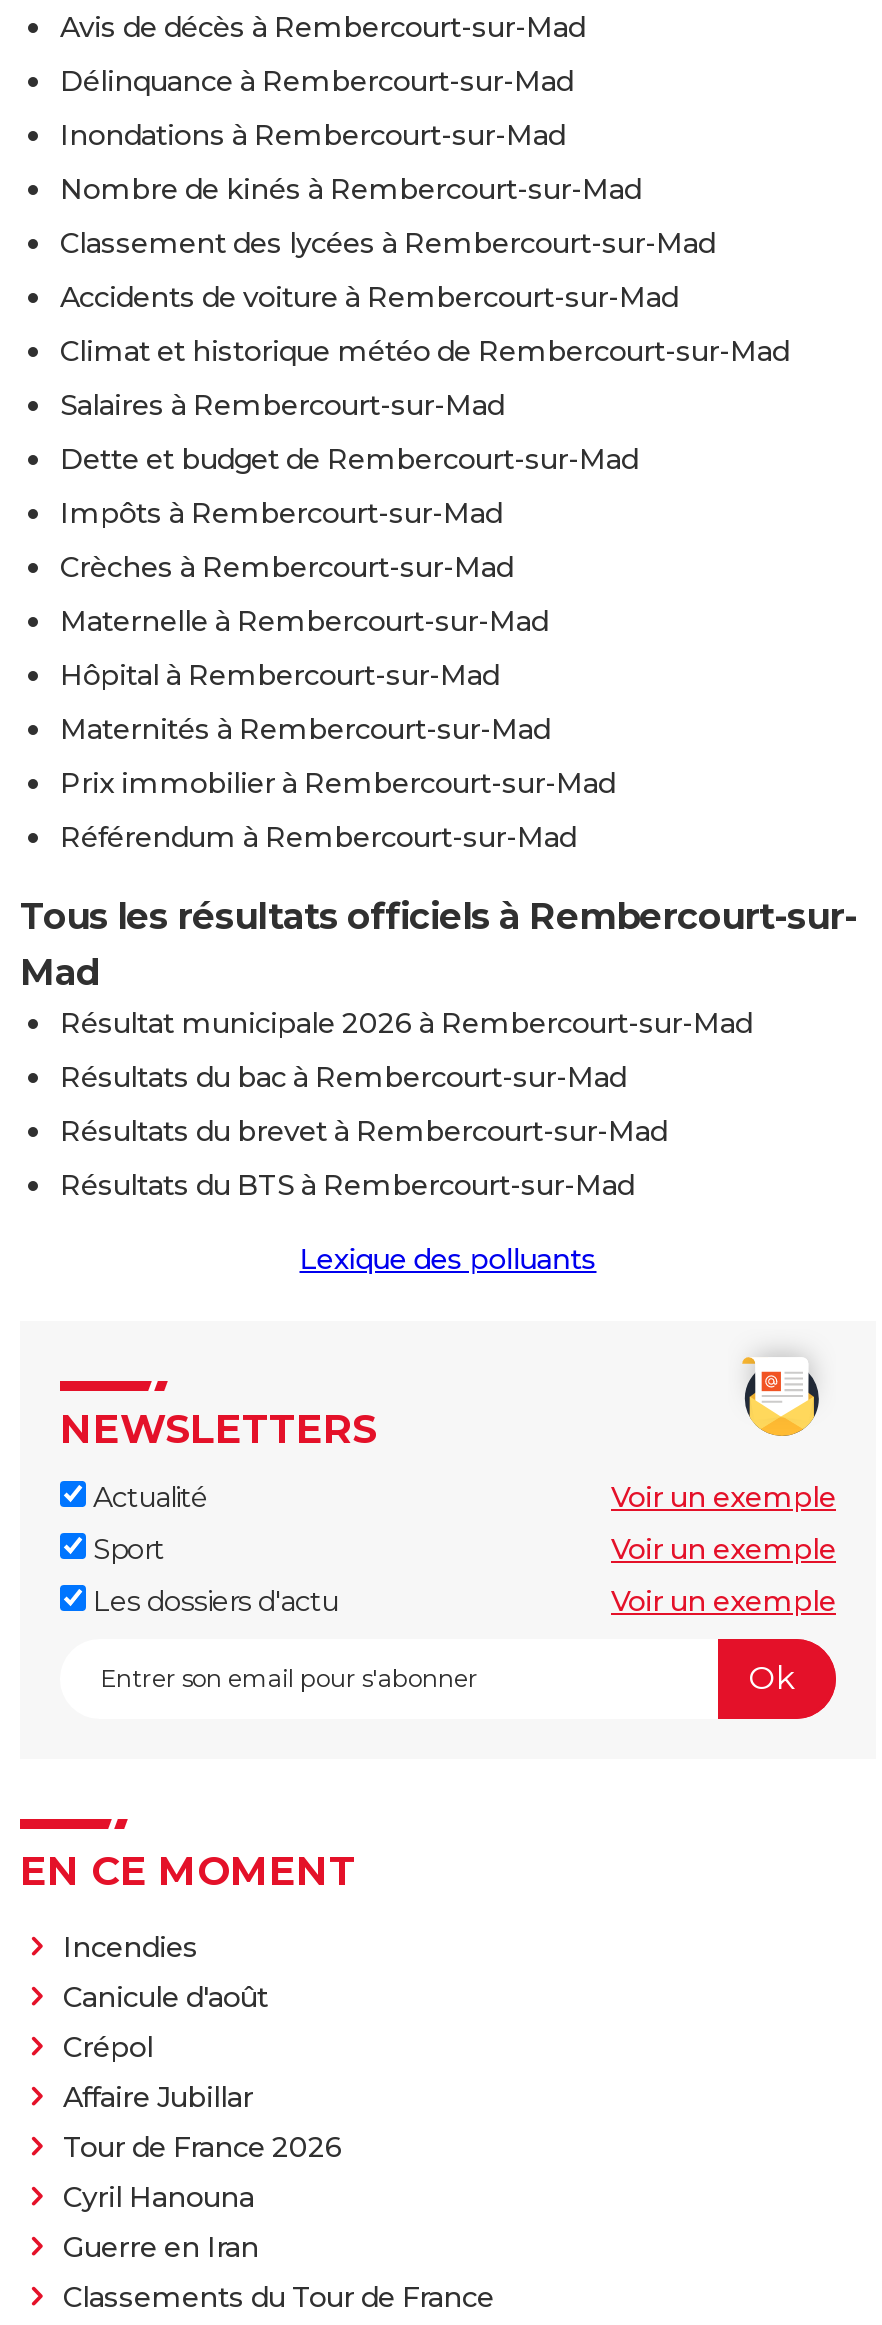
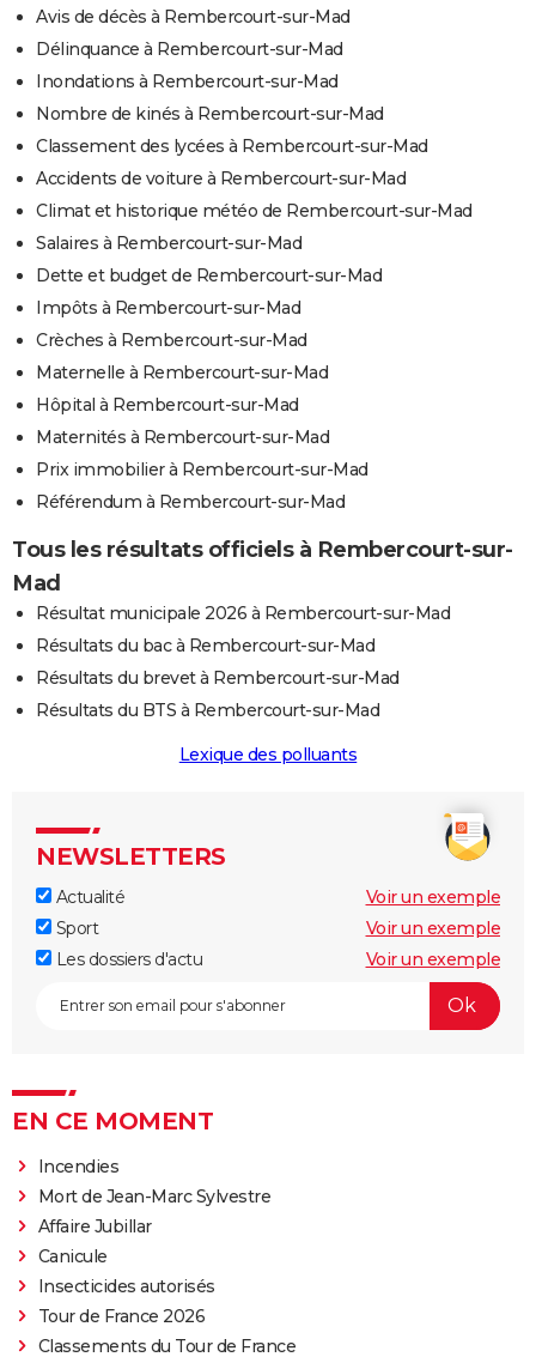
- Canicule d'août
- Crépol
+ Mort de Jean-Marc Sylvestre

+ Canicule
+ Insecticides autorisés

moved down: Tour de France 2026

- Cyril Hanouna
- Guerre en Iran
